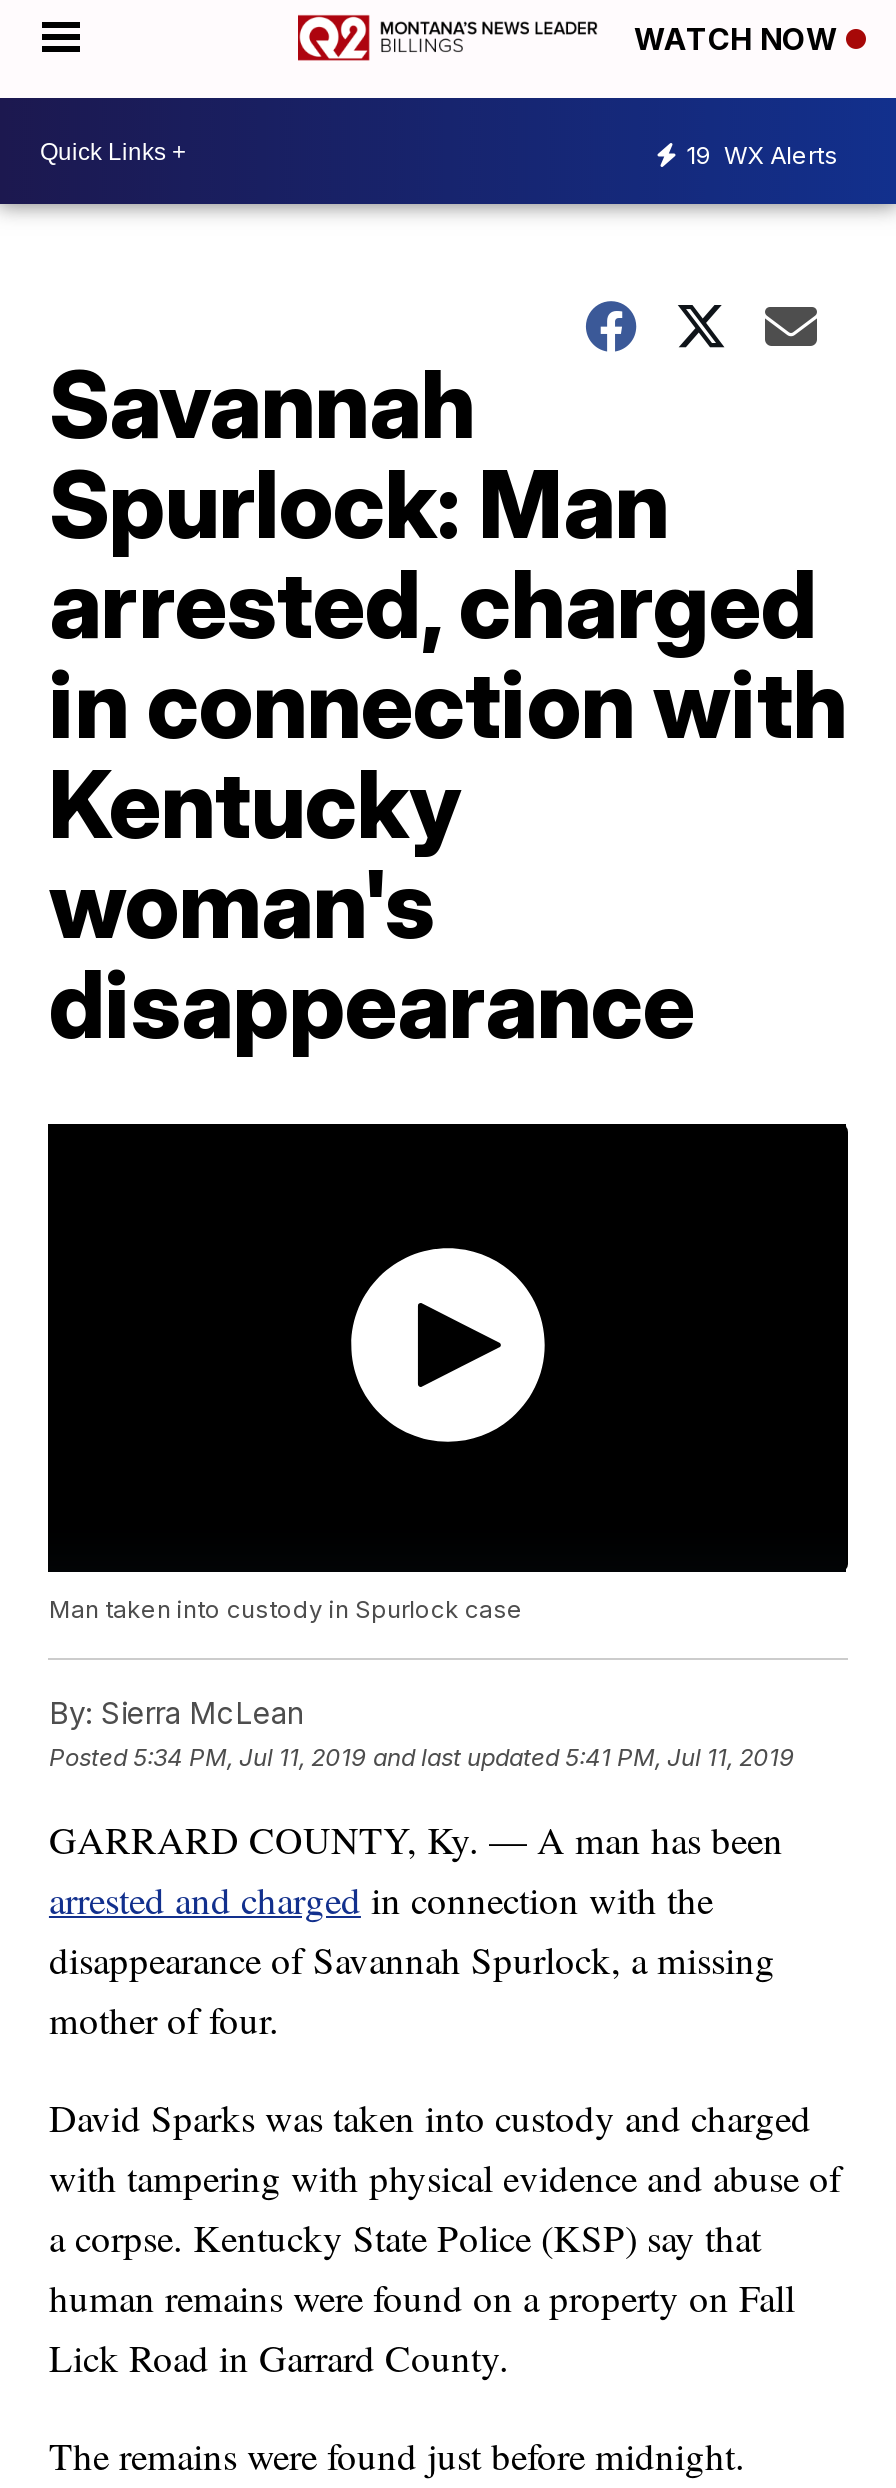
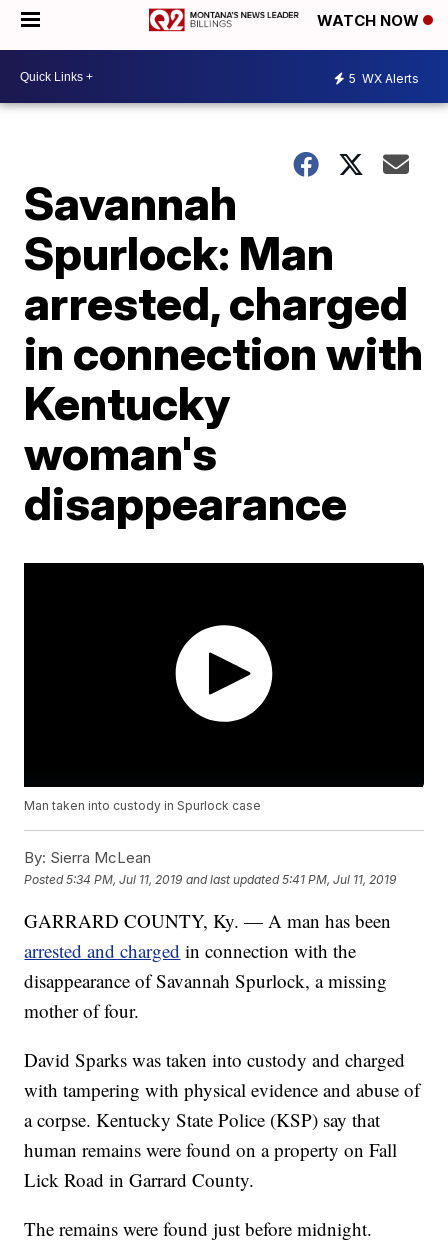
- 19 WX Alerts
+ 5 WX Alerts
